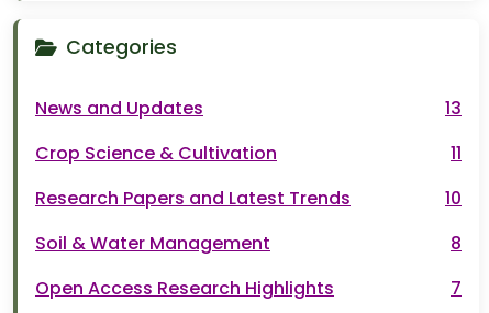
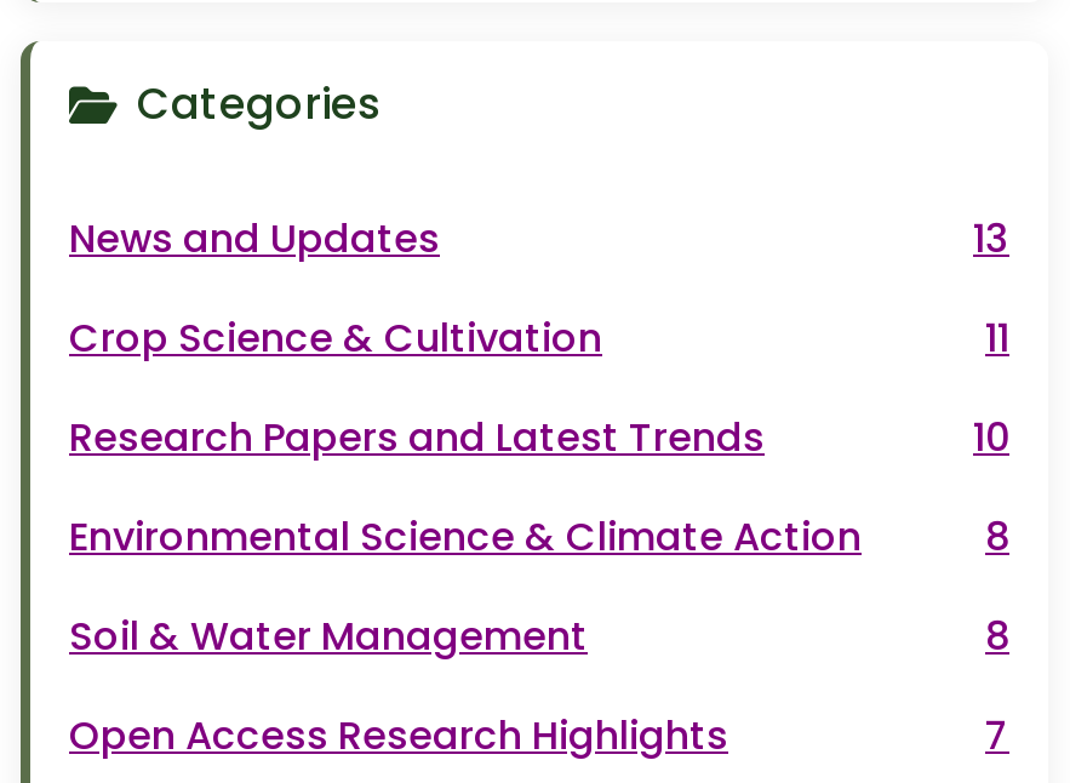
+ Environmental Science & Climate Action
+ 8
